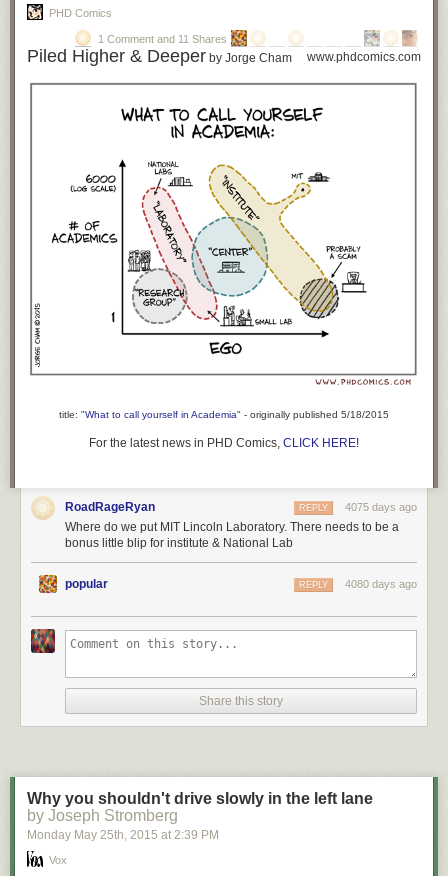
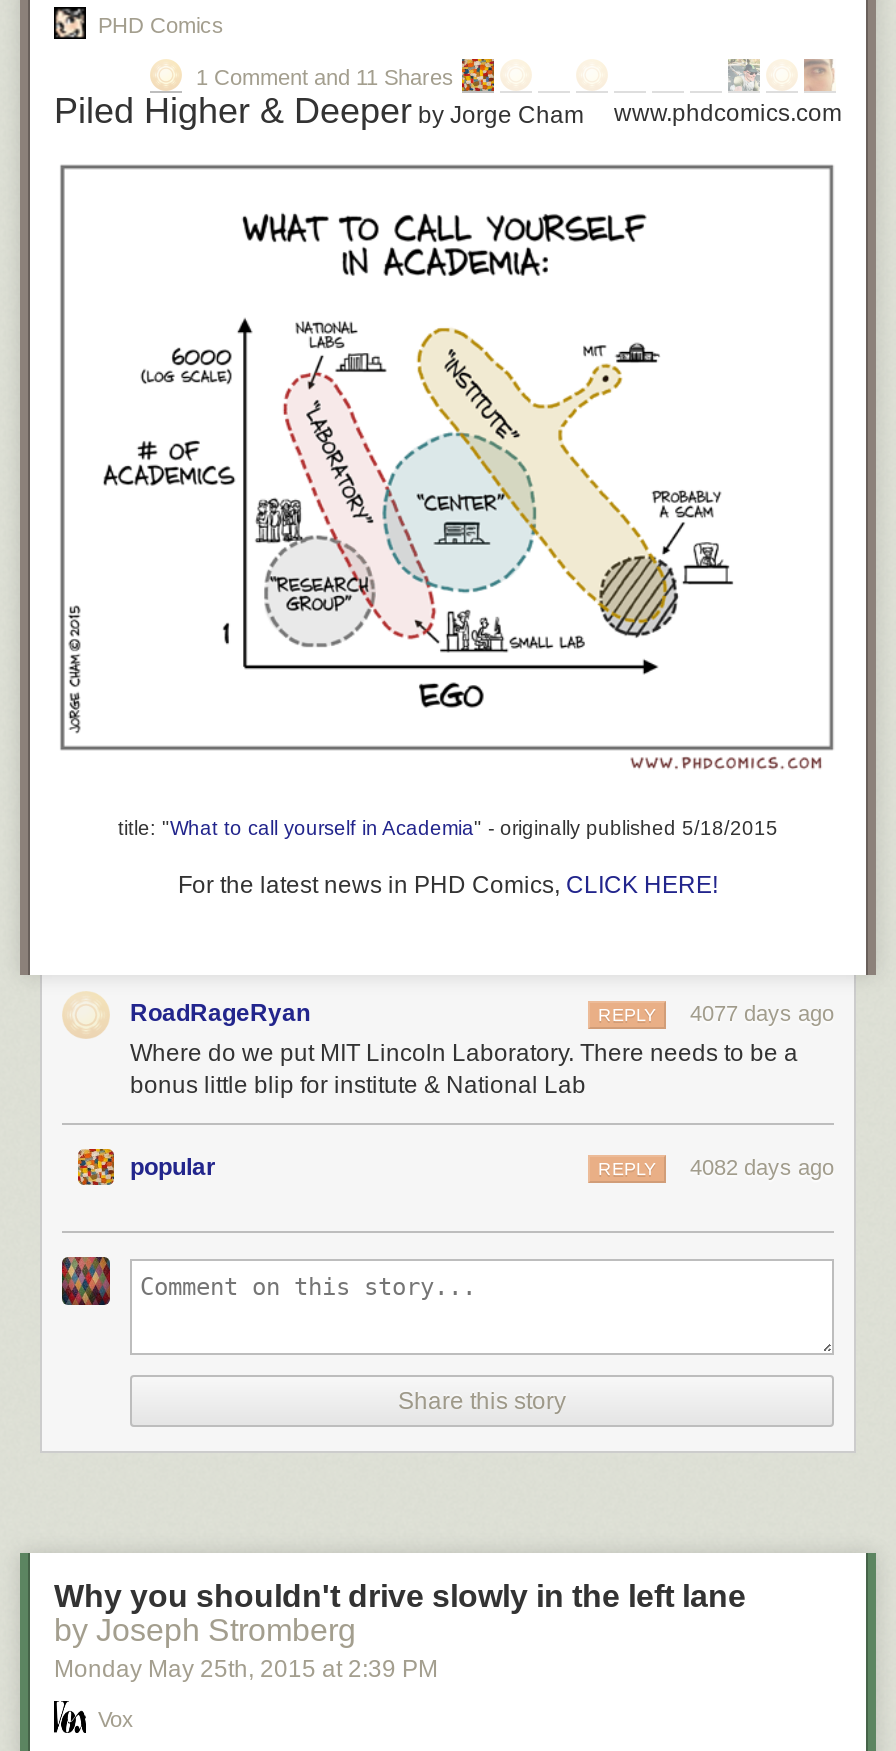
- REPLY 4075 days ago
+ REPLY 4077 days ago

- REPLY 4080 days ago
+ REPLY 4082 days ago
